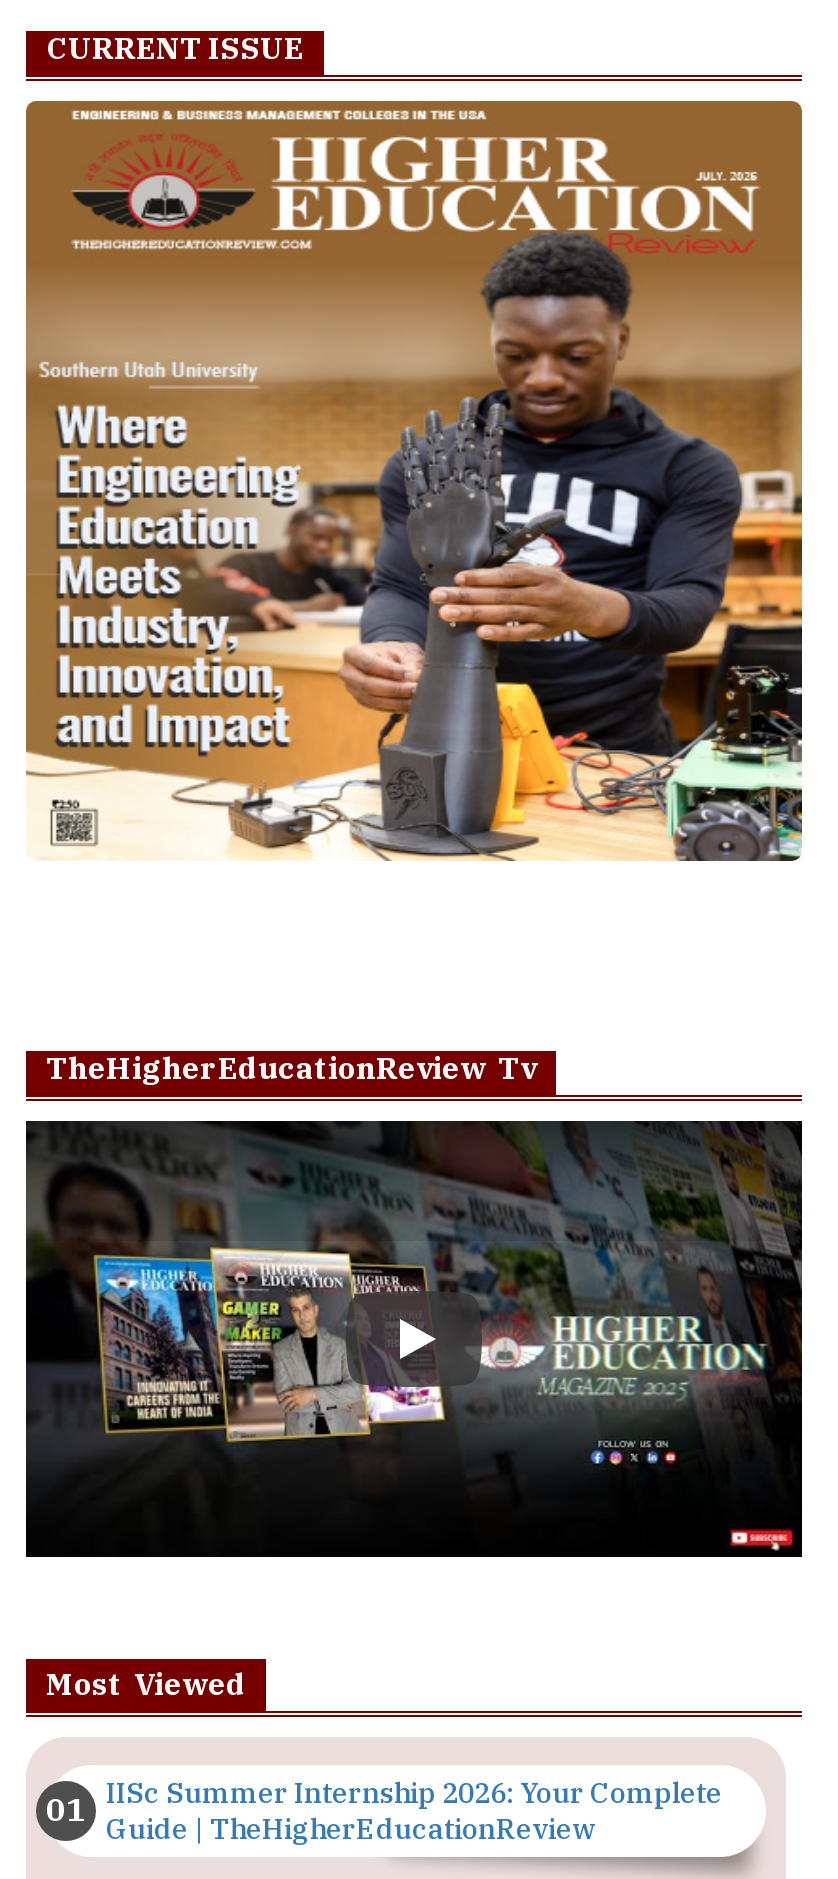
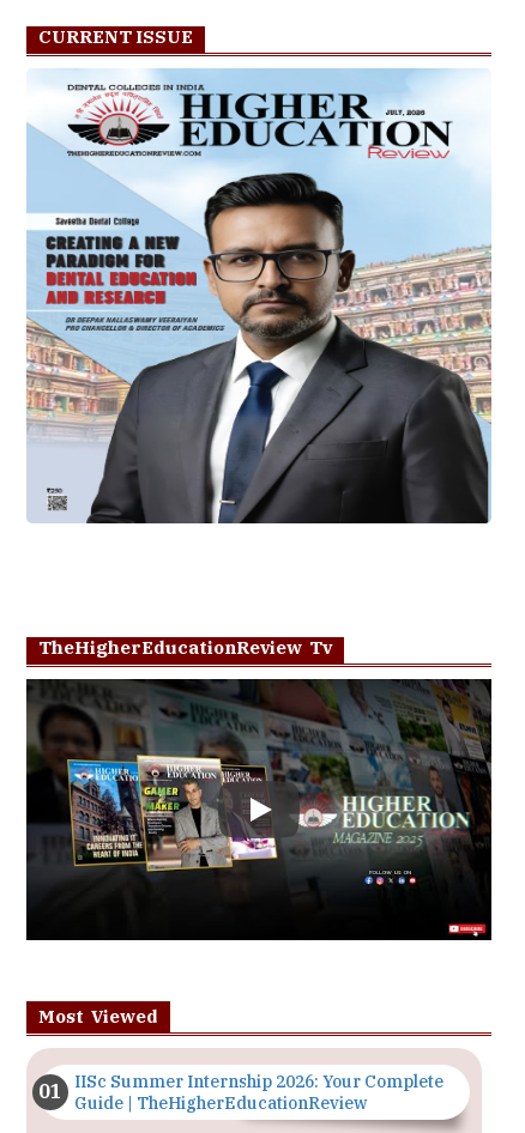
- [image]
+ [image]
